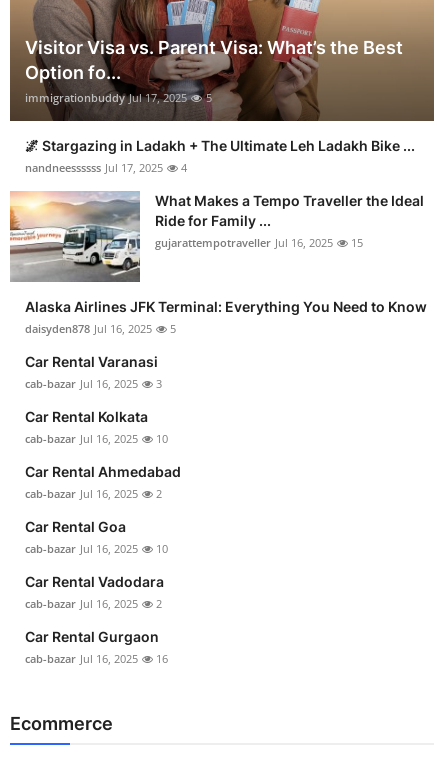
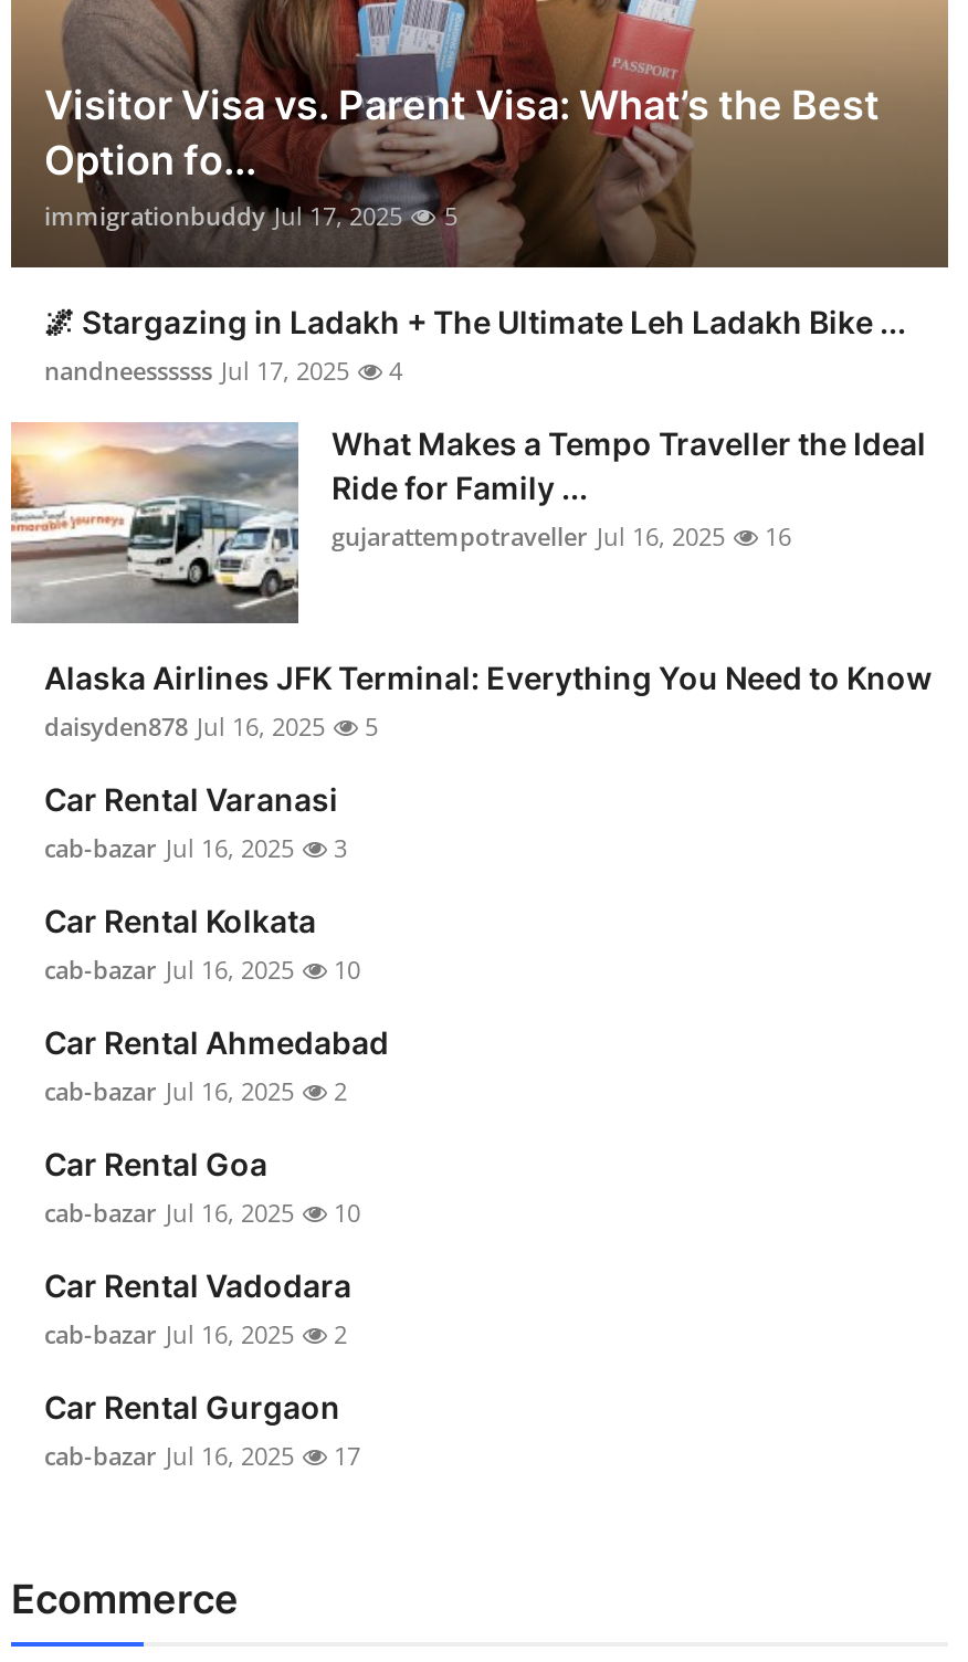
- gujarattempotraveller Jul 16, 2025 15
+ gujarattempotraveller Jul 16, 2025 16

- cab-bazar Jul 16, 2025 16
+ cab-bazar Jul 16, 2025 17
